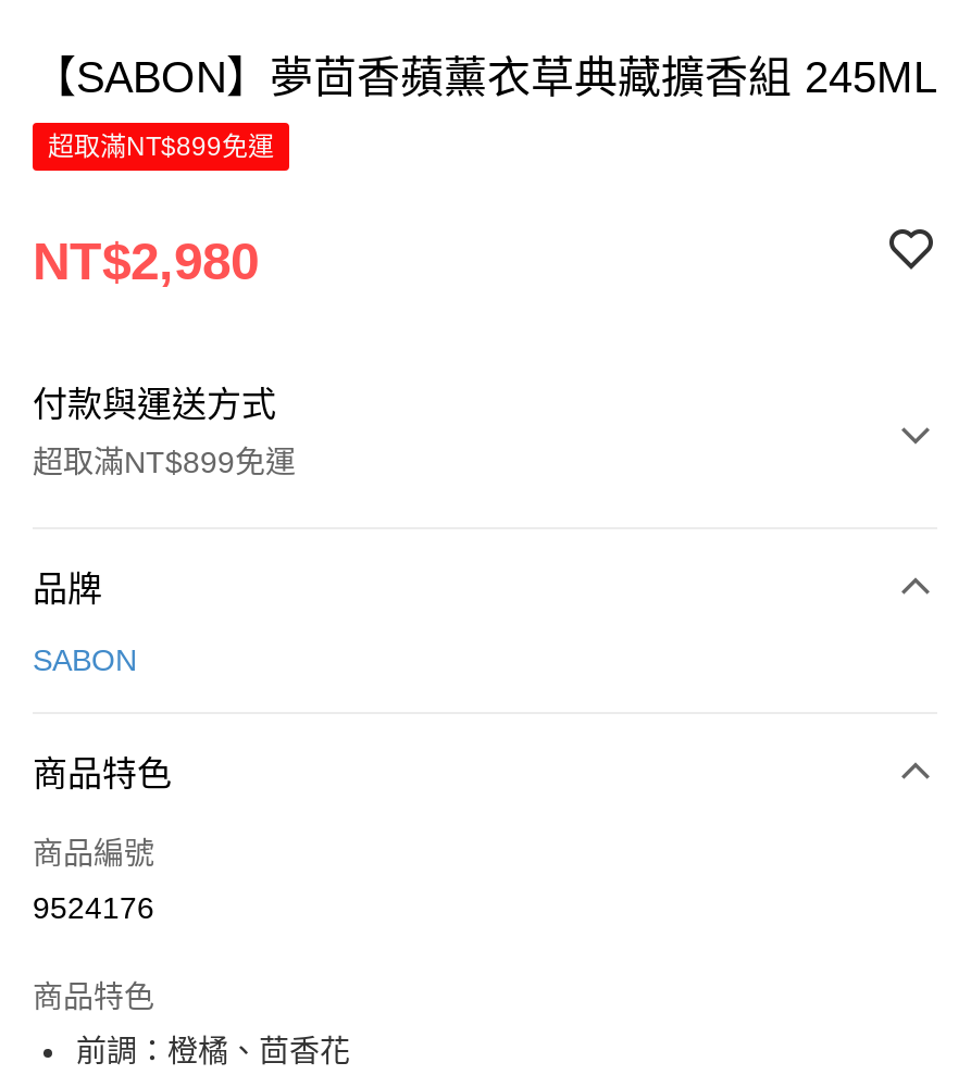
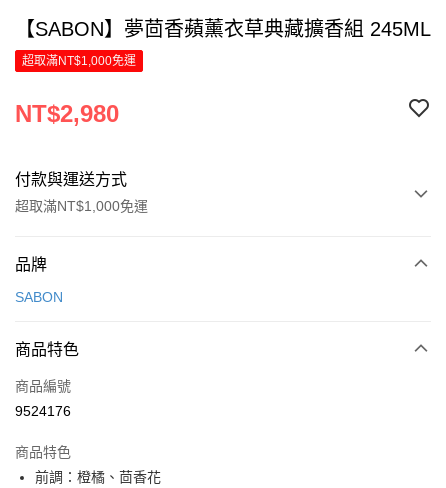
- 超取滿NT$899免運
+ 超取滿NT$1,000免運

- 超取滿NT$899免運
+ 超取滿NT$1,000免運
